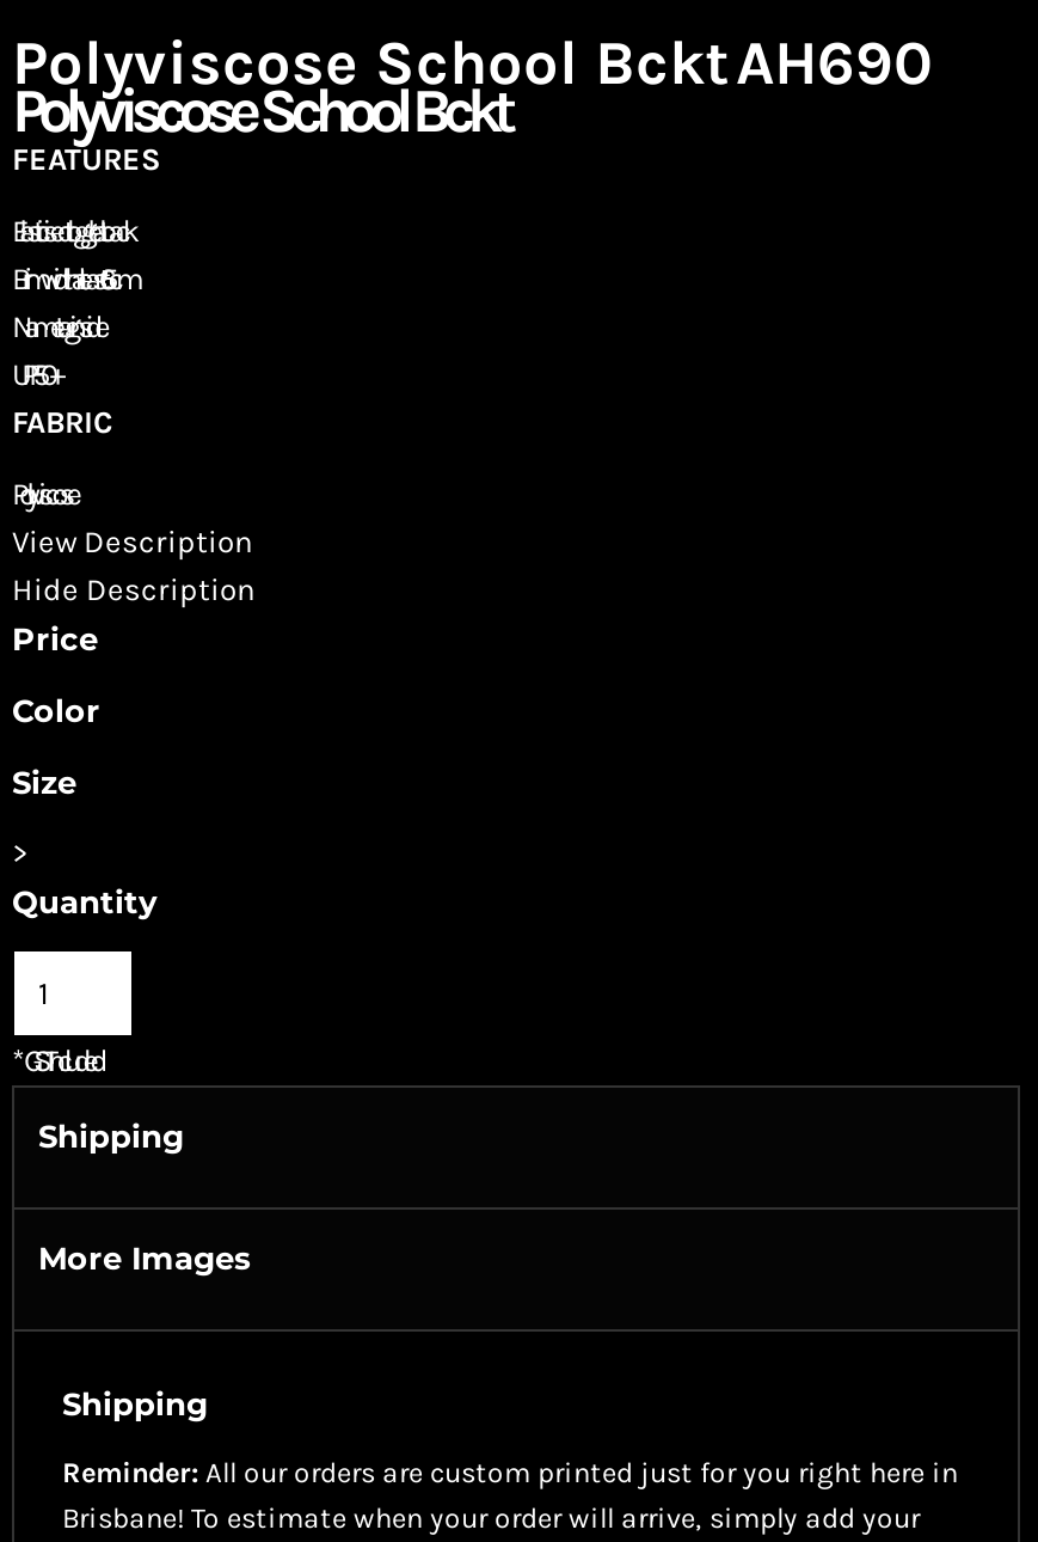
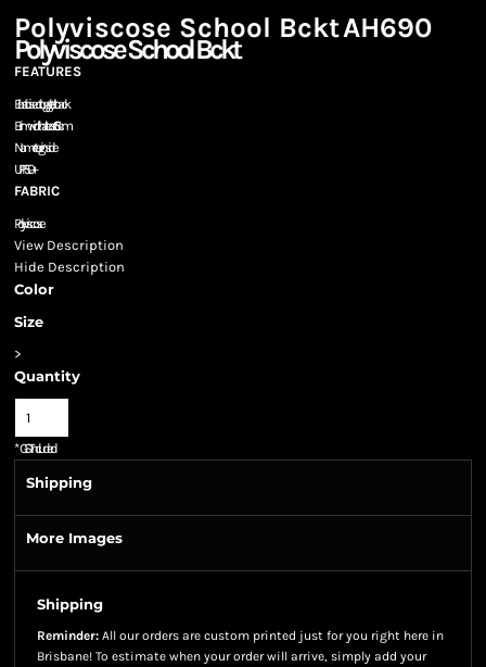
- Price
